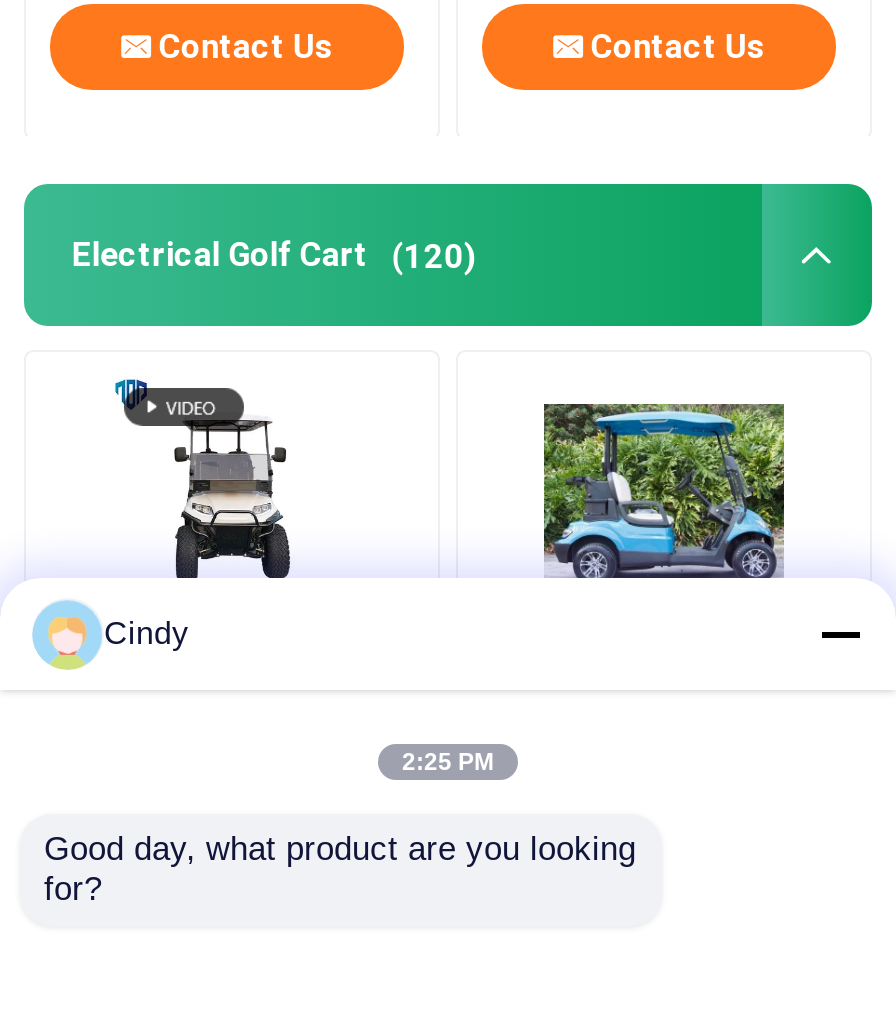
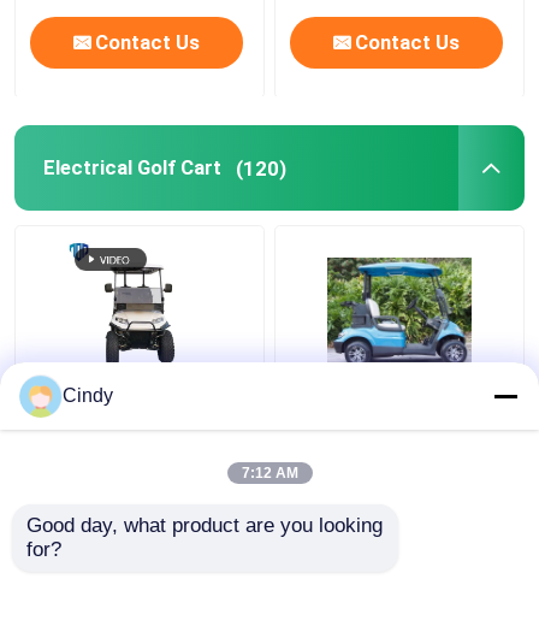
- 2:25 PM
+ 7:12 AM
